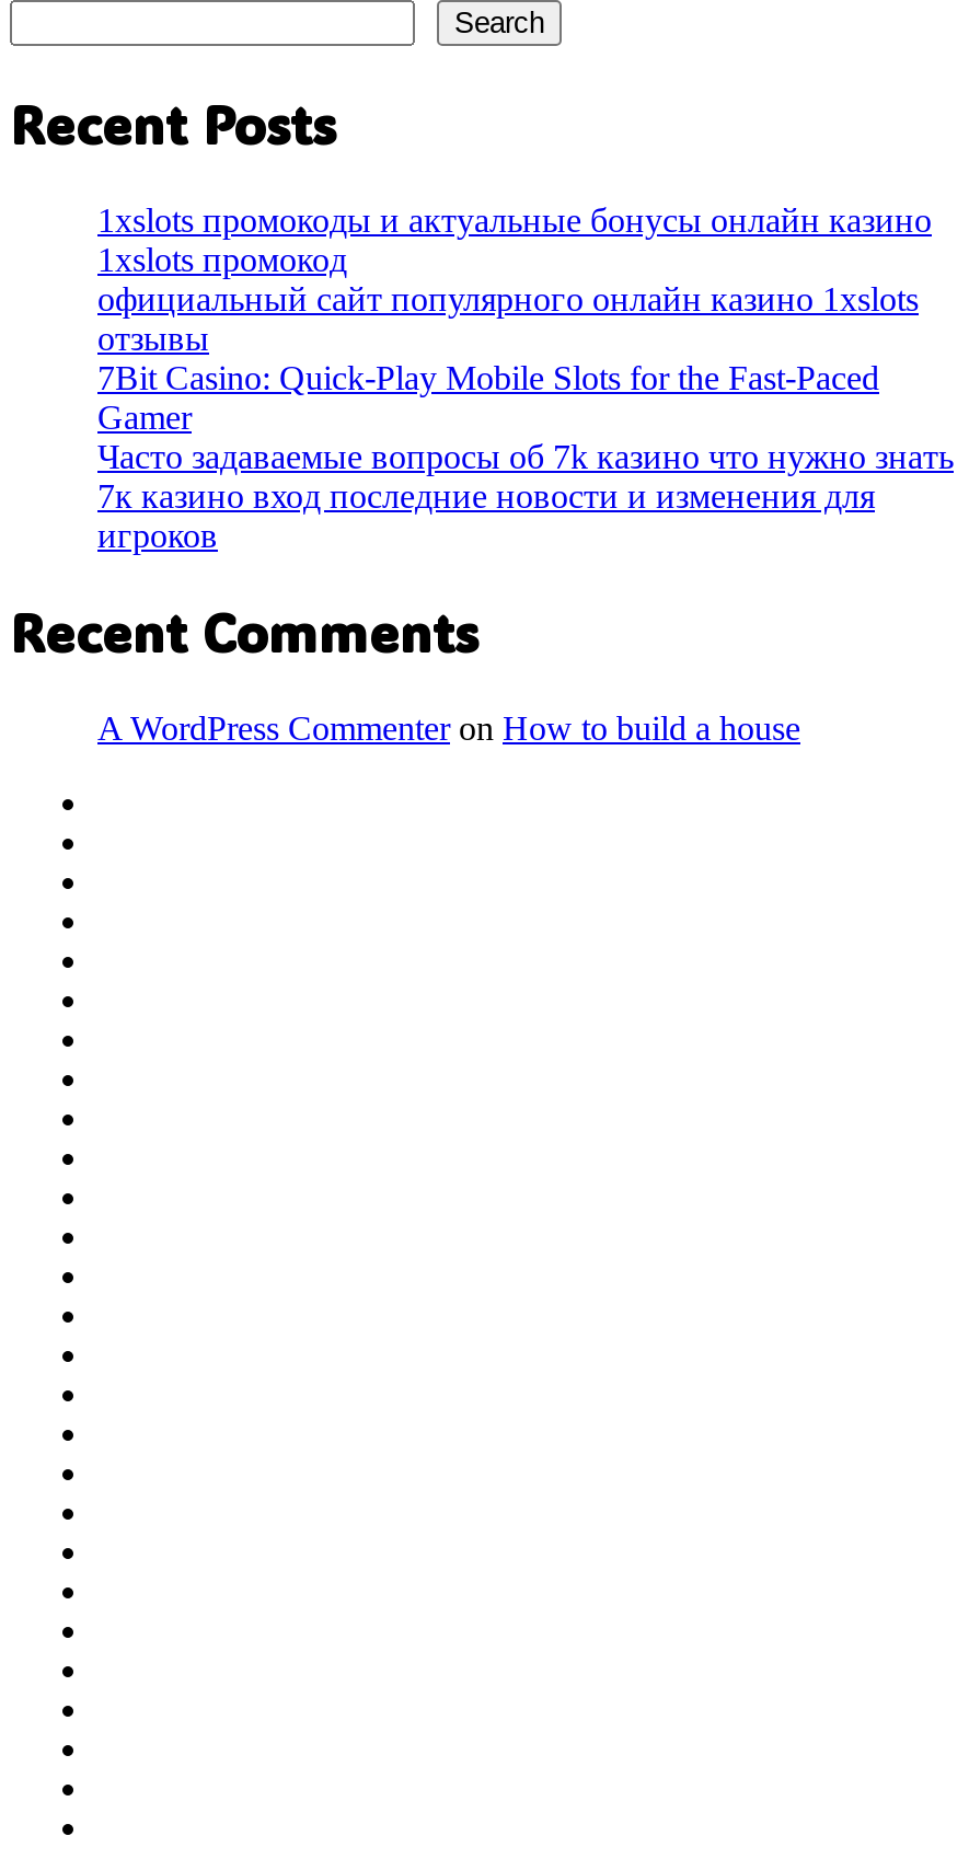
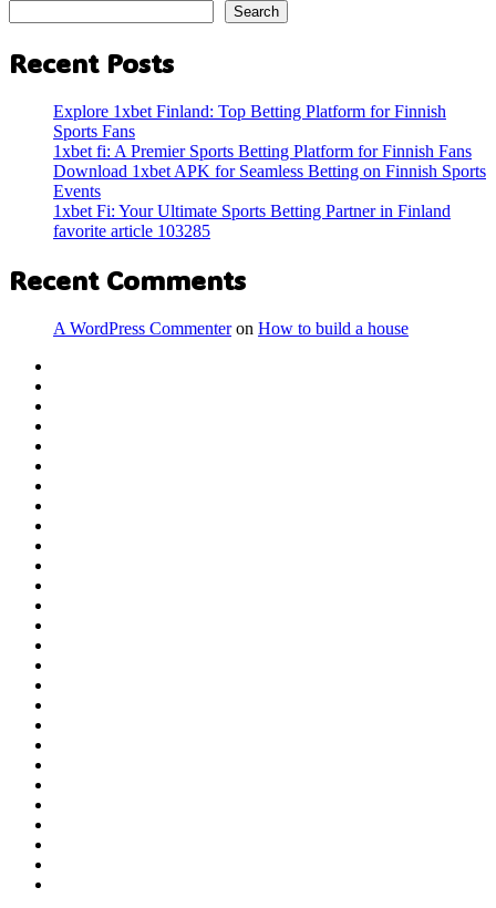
- 1xslots промокоды и актуальные бонусы онлайн казино
- 1xslots промокод
- официальный сайт популярного онлайн казино 1xslots
- отзывы
- 7Bit Casino: Quick‑Play Mobile Slots for the Fast‑Paced
- Gamer
- Часто задаваемые вопросы об 7k казино что нужно знать
- 7к казино вход последние новости и изменения для
- игроков
+ Explore 1xbet Finland: Top Betting Platform for Finnish
+ Sports Fans
+ 1xbet fi: A Premier Sports Betting Platform for Finnish Fans
+ Download 1xbet APK for Seamless Betting on Finnish Sports
+ Events
+ 1xbet Fi: Your Ultimate Sports Betting Partner in Finland
+ favorite article 103285
